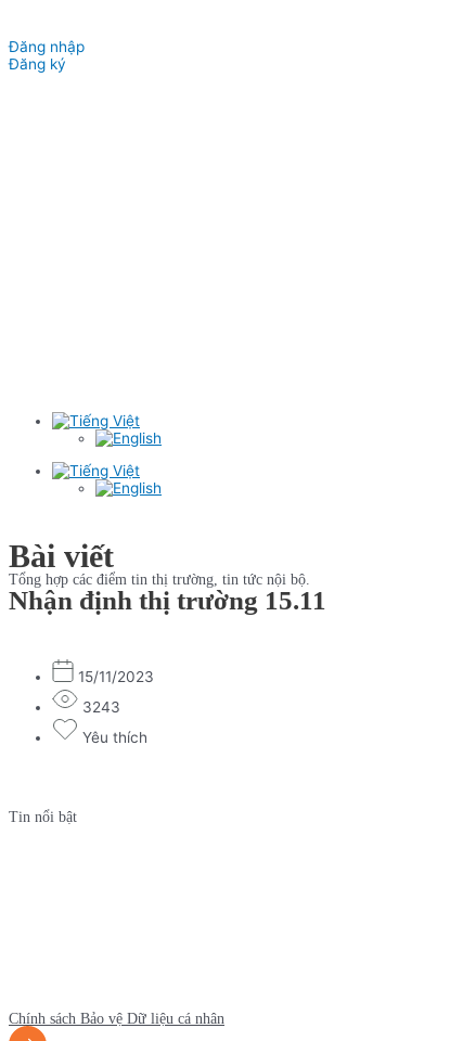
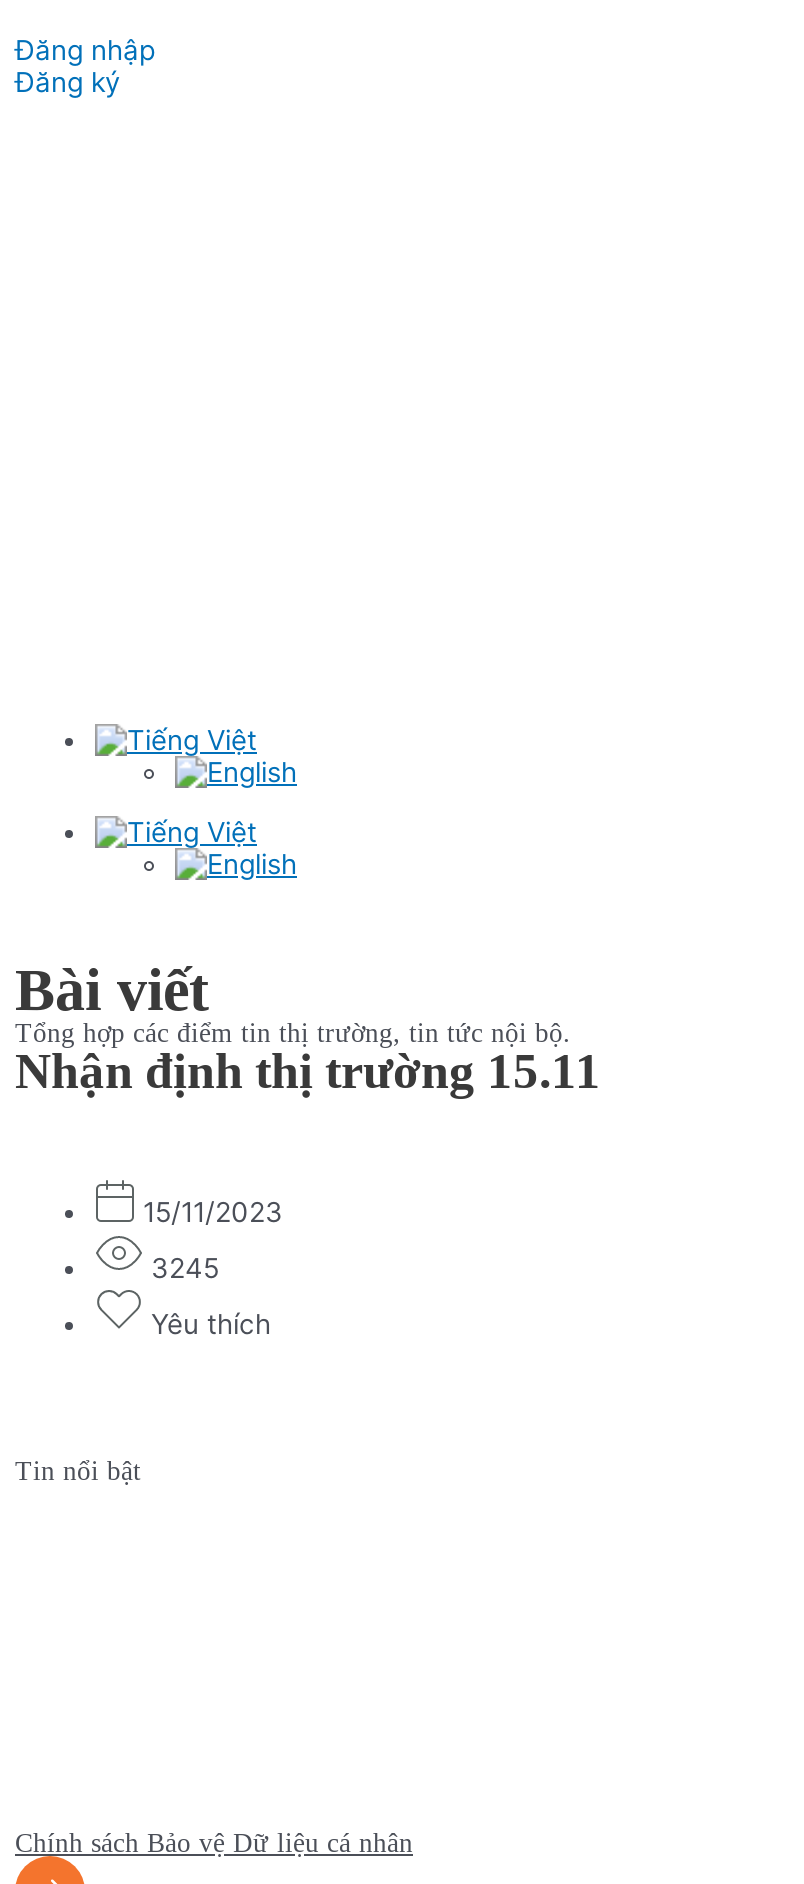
- 3243
+ 3245
